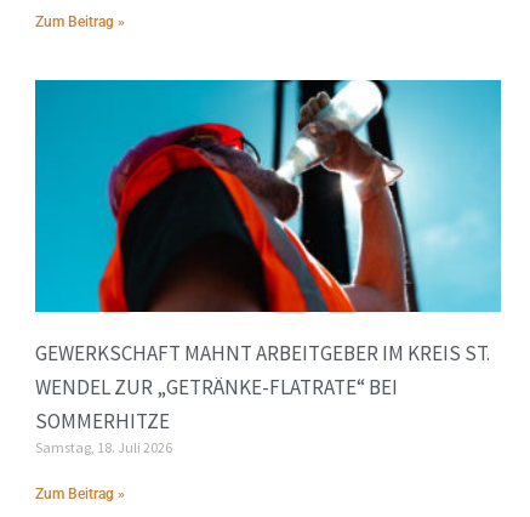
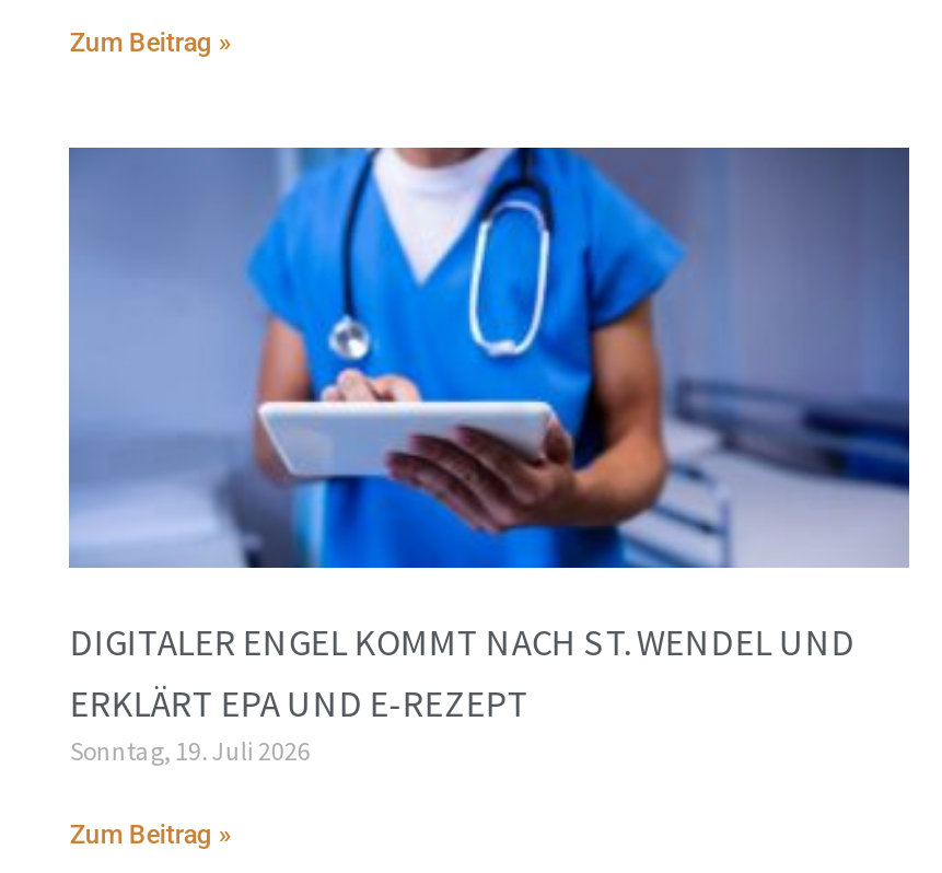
- [image]
- GEWERKSCHAFT MAHNT ARBEITGEBER IM KREIS ST.
- WENDEL ZUR „GETRÄNKE-FLATRATE“ BEI
- SOMMERHITZE
- Samstag, 18. Juli 2026
+ [image]
+ DIGITALER ENGEL KOMMT NACH ST. WENDEL UND
+ ERKLÄRT EPA UND E-REZEPT
+ Sonntag, 19. Juli 2026
